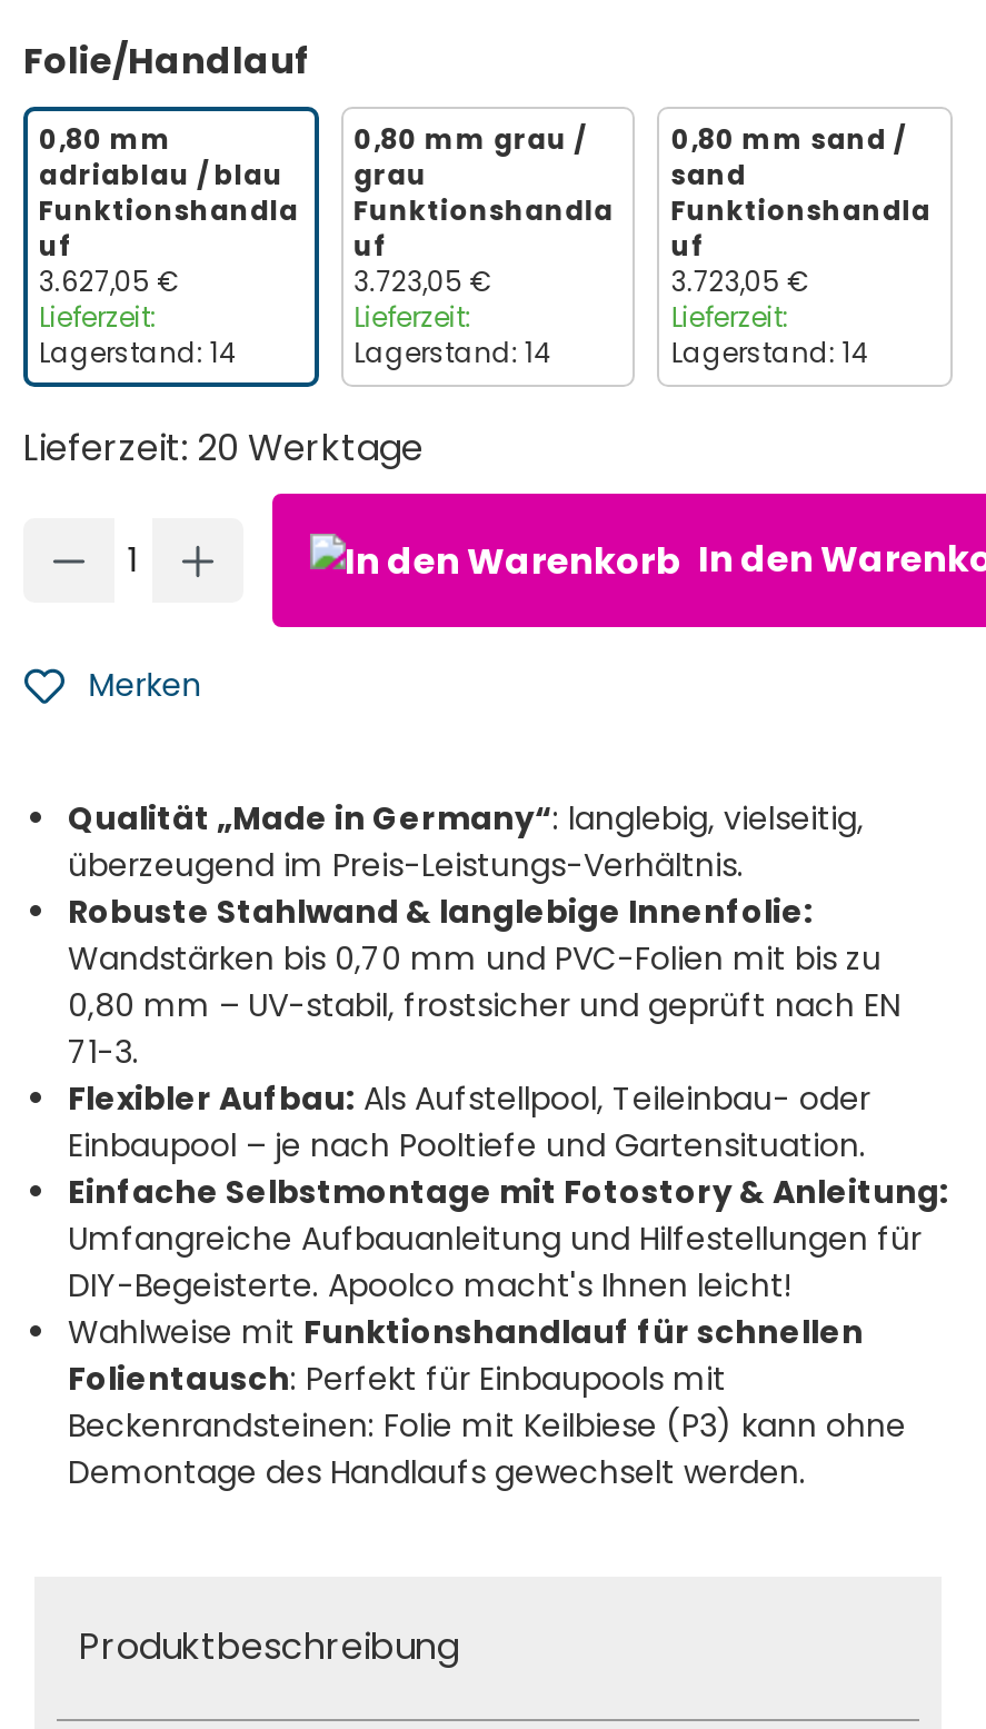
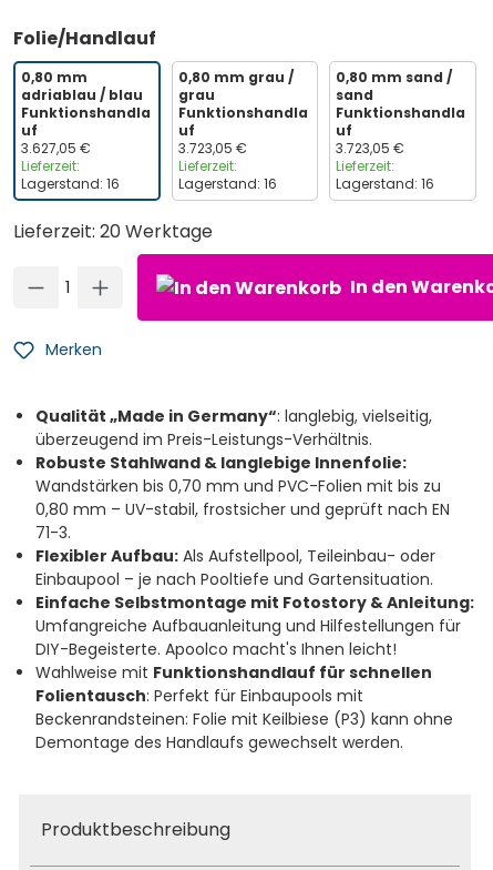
- Lagerstand: 14
+ Lagerstand: 16

- Lagerstand: 14
+ Lagerstand: 16

- Lagerstand: 14
+ Lagerstand: 16
